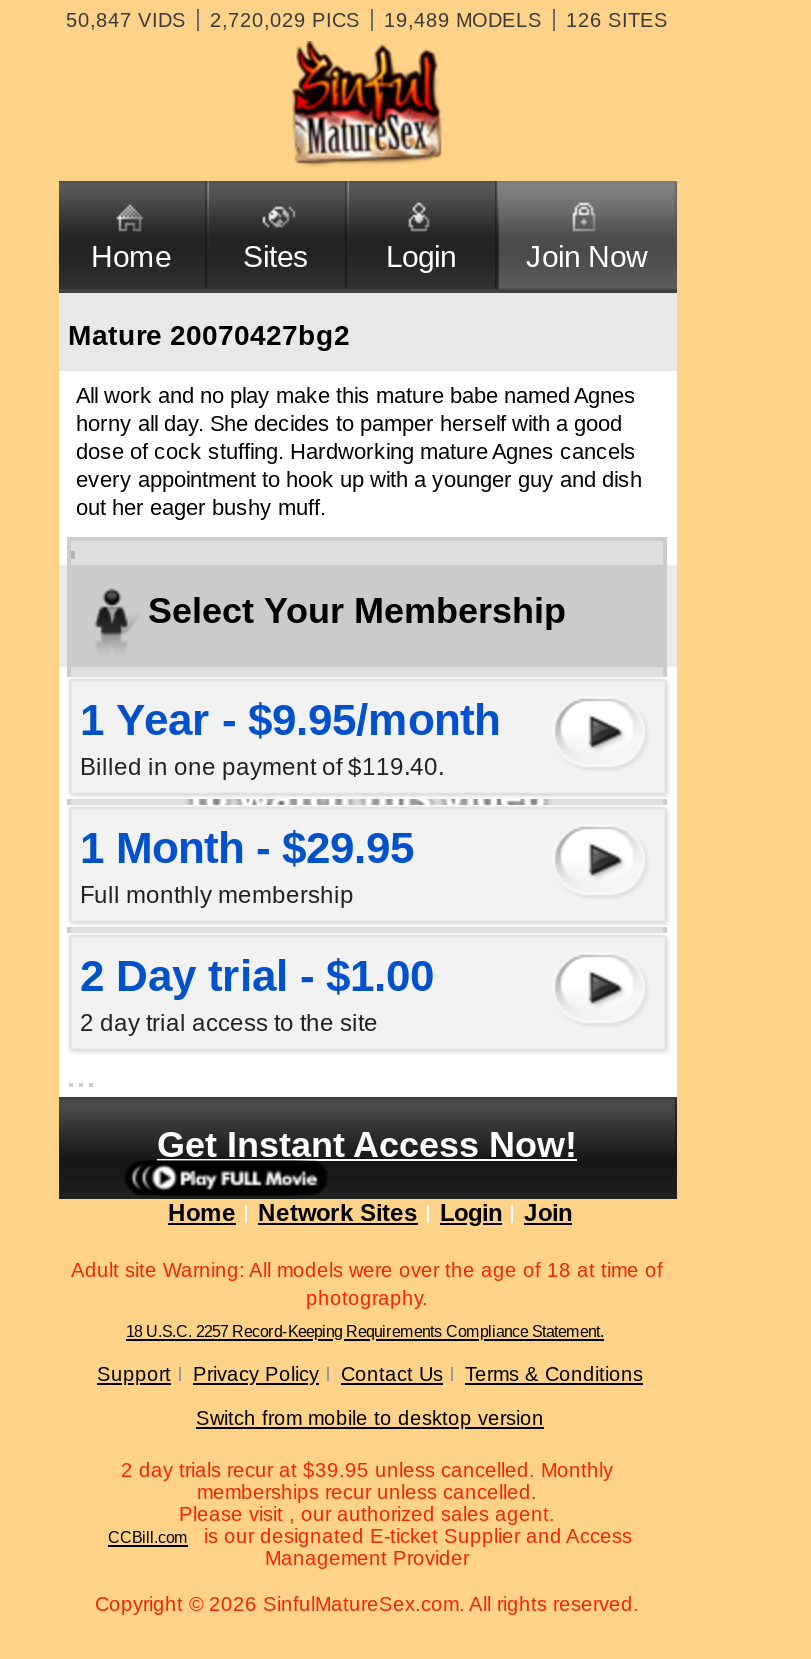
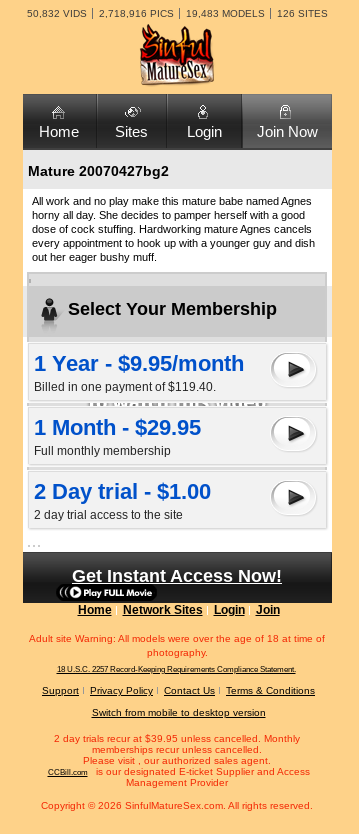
- 50,847 VIDS
+ 50,832 VIDS

- 2,720,029 PICS
+ 2,718,916 PICS

- 19,489 MODELS
+ 19,483 MODELS
